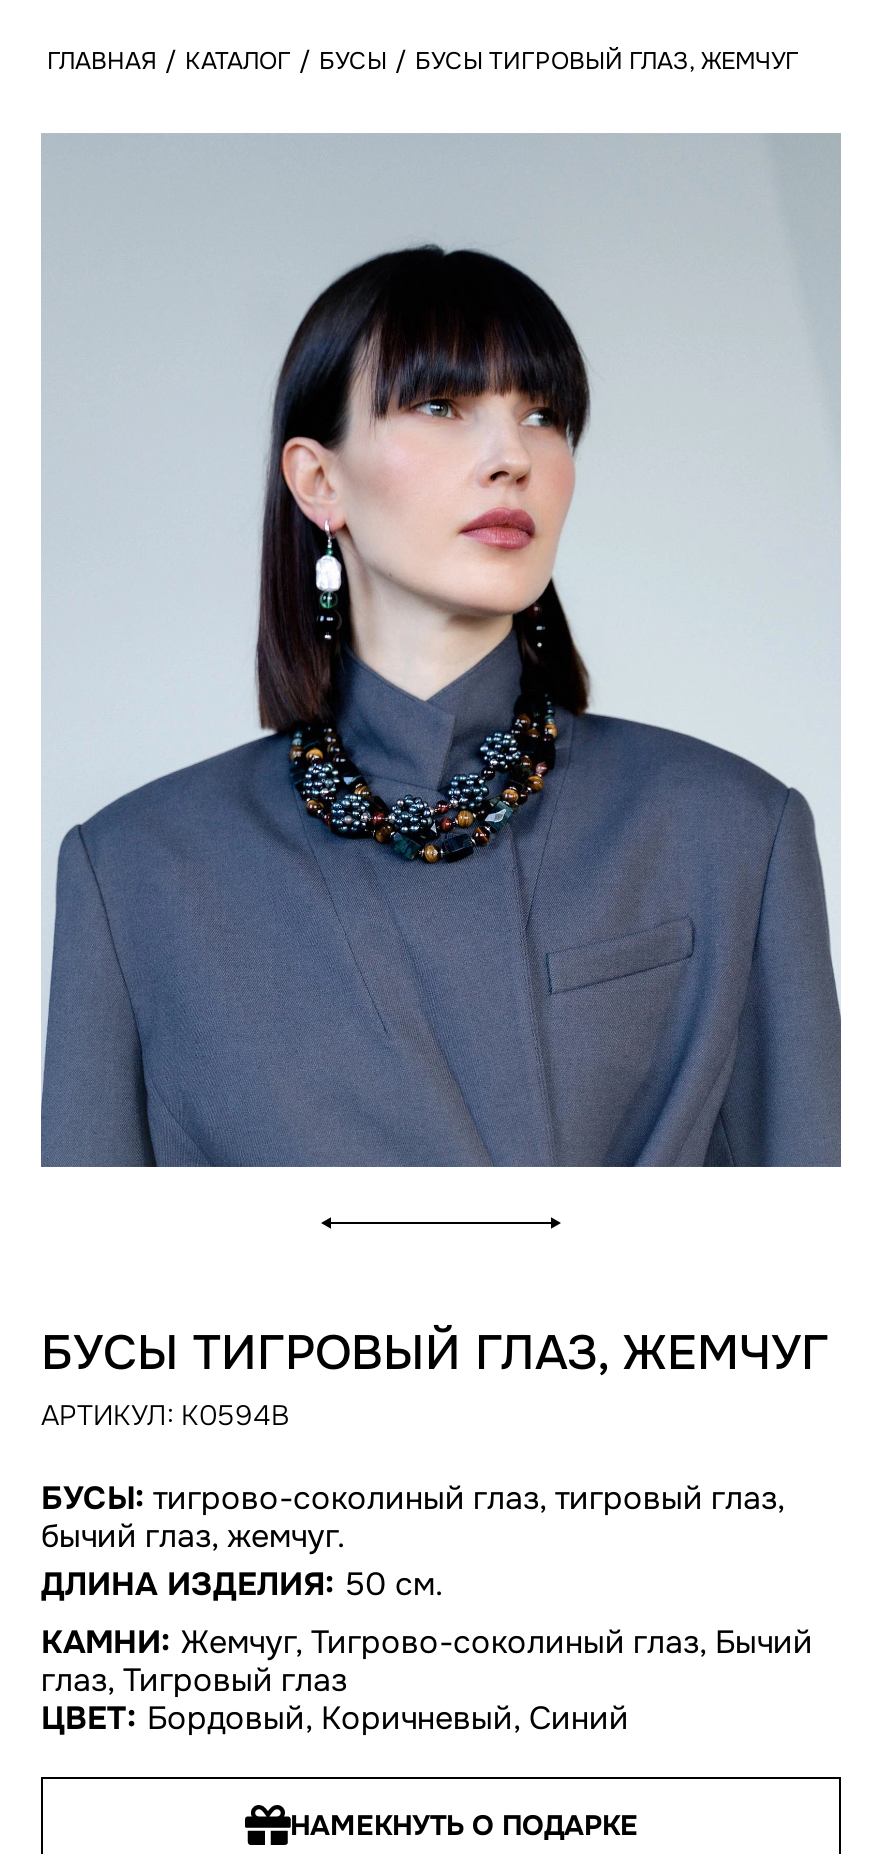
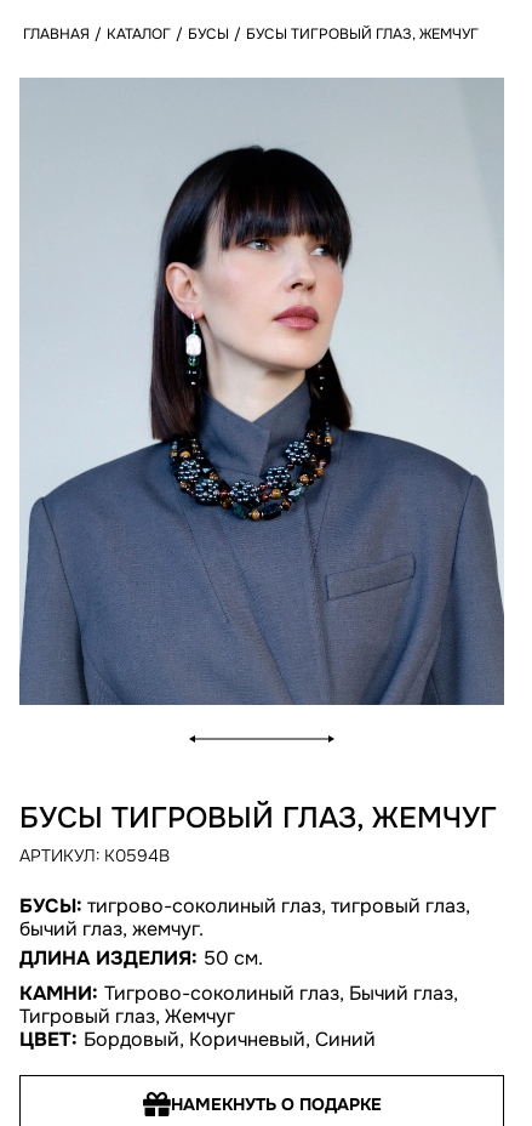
- КАМНИ: Жемчуг, Тигрово-соколиный глаз, Бычий
- глаз, Тигровый глаз
+ КАМНИ: Тигрово-соколиный глаз, Бычий глаз,
+ Тигровый глаз, Жемчуг
